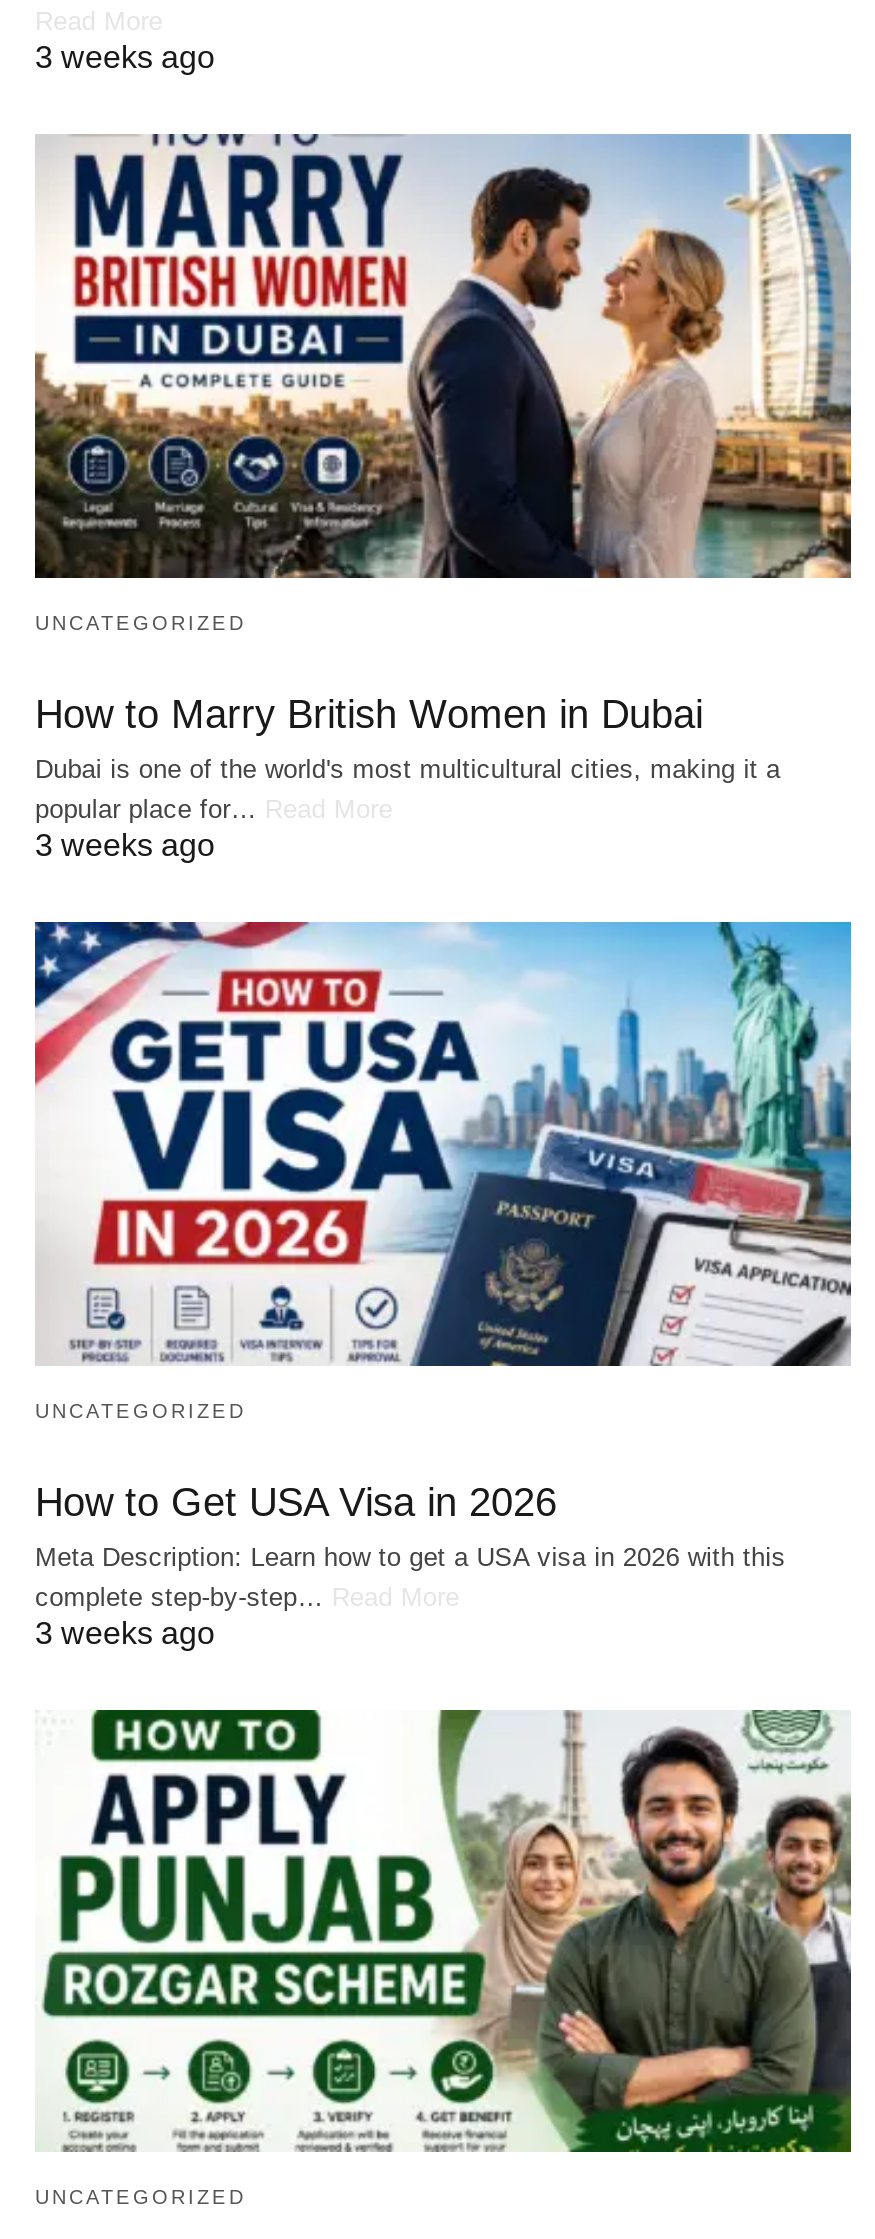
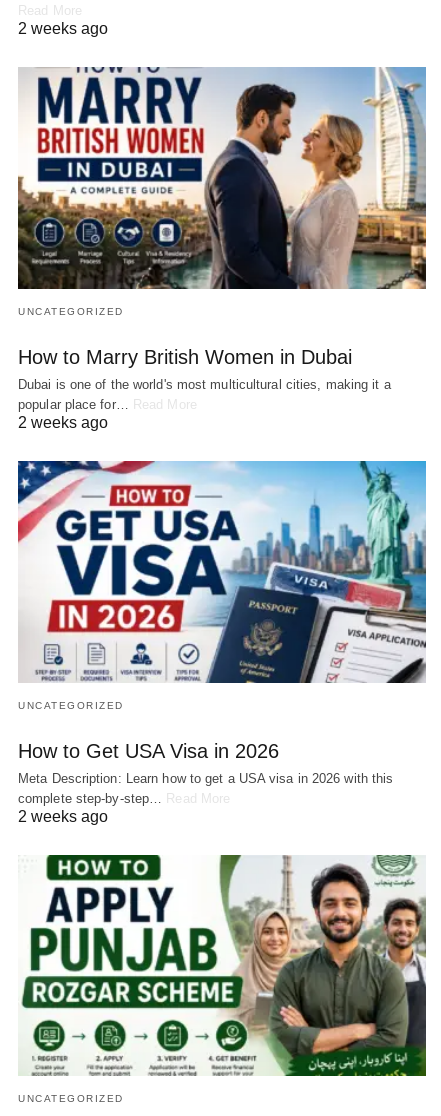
- 3 weeks ago
+ 2 weeks ago

- 3 weeks ago
+ 2 weeks ago

- 3 weeks ago
+ 2 weeks ago
